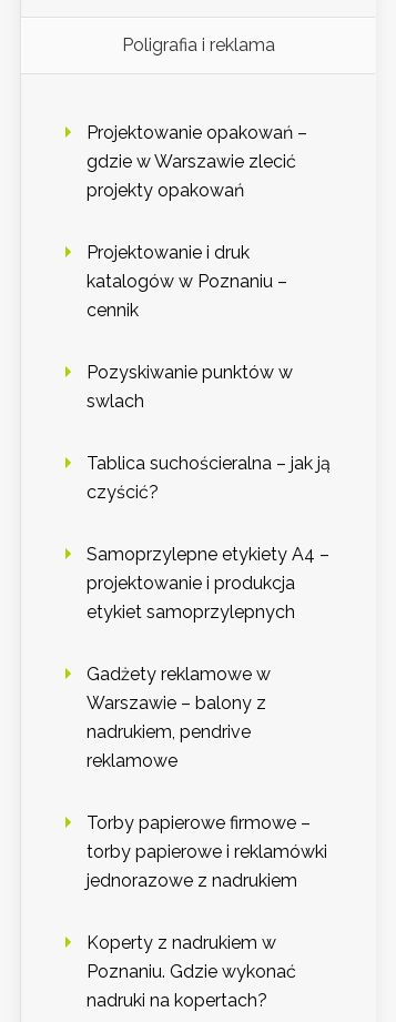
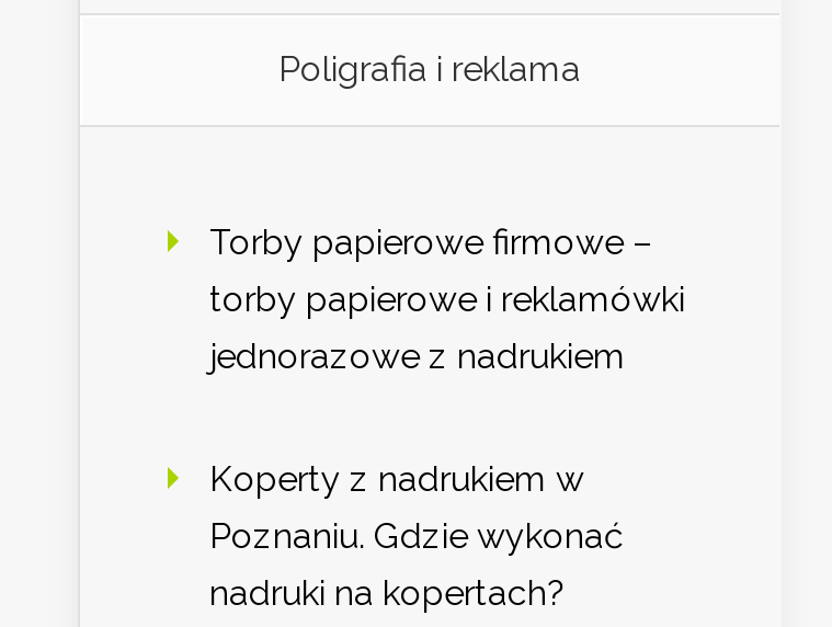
- Projektowanie opakowań –
- gdzie w Warszawie zlecić
- projekty opakowań
- Projektowanie i druk
- katalogów w Poznaniu –
- cennik
- Pozyskiwanie punktów w
- swlach
- Tablica suchościeralna – jak ją
- czyścić?
- Samoprzylepne etykiety A4 –
- projektowanie i produkcja
- etykiet samoprzylepnych
- Gadżety reklamowe w
- Warszawie – balony z
- nadrukiem, pendrive
- reklamowe
